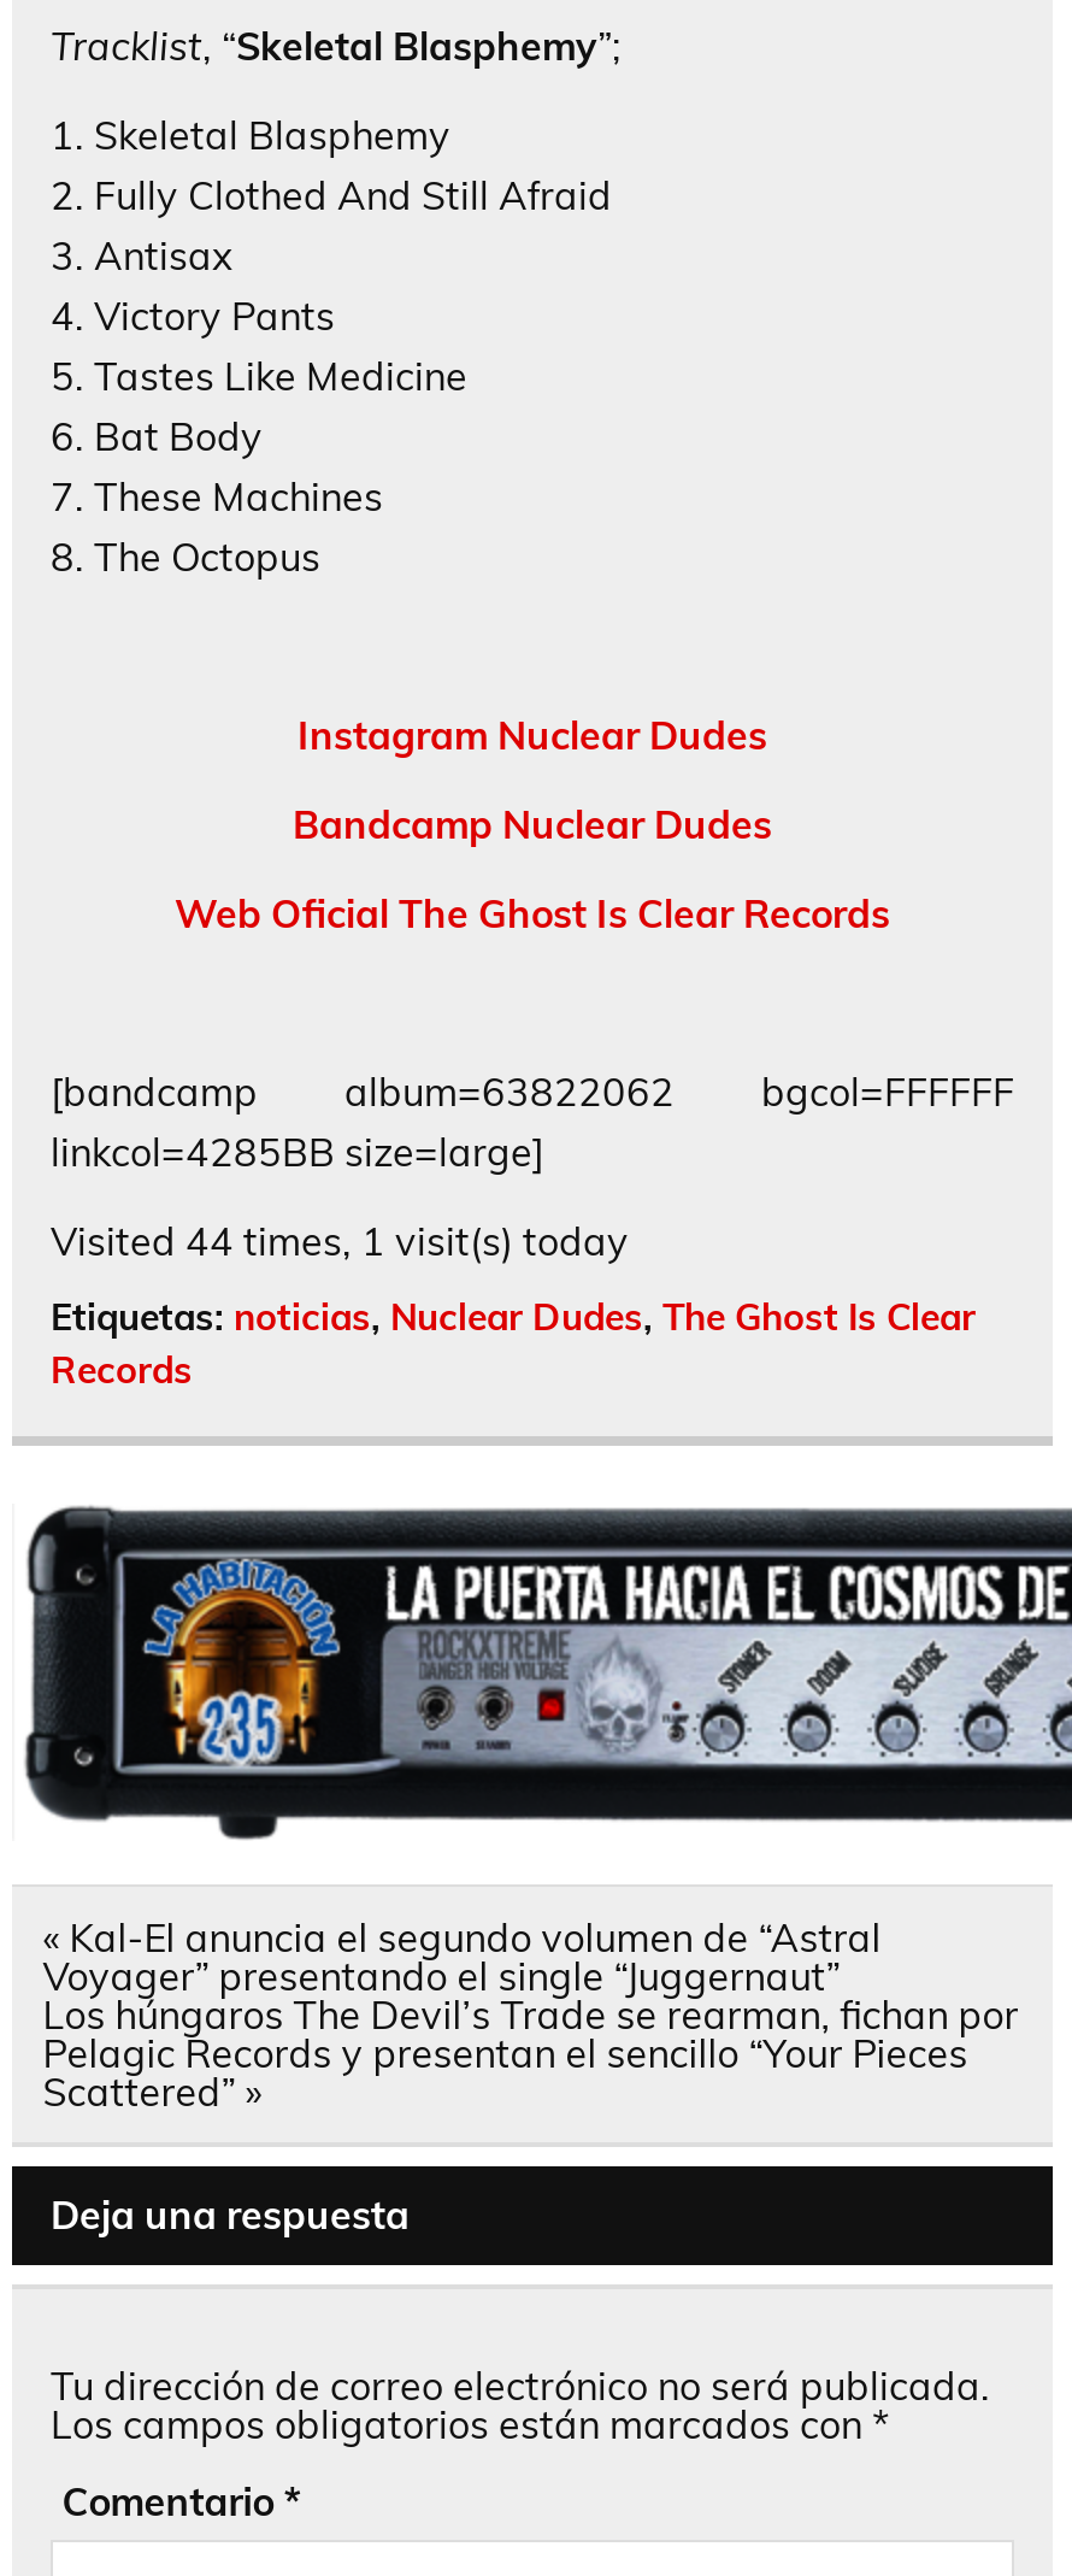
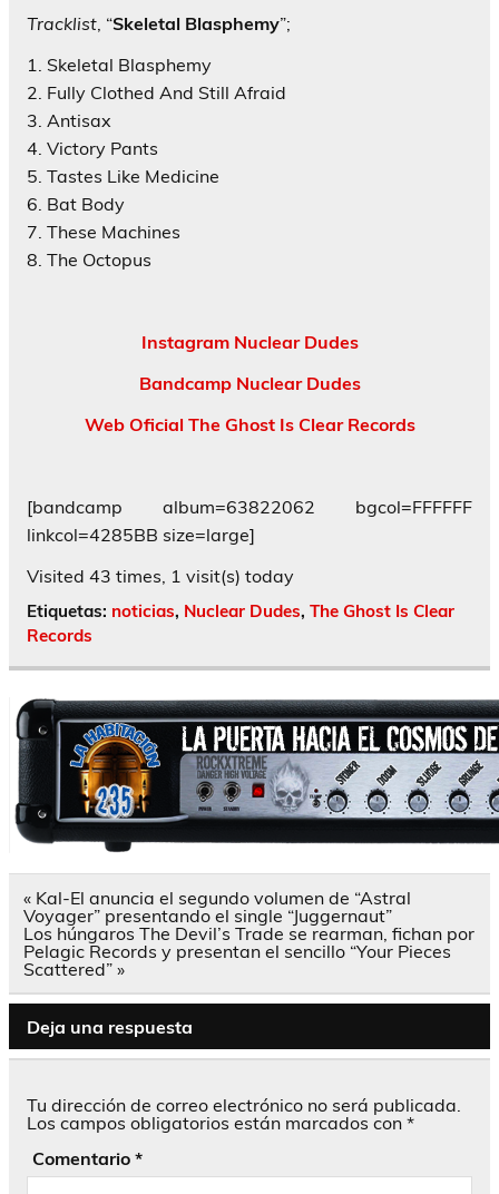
- Visited 44 times, 1 visit(s) today
+ Visited 43 times, 1 visit(s) today
